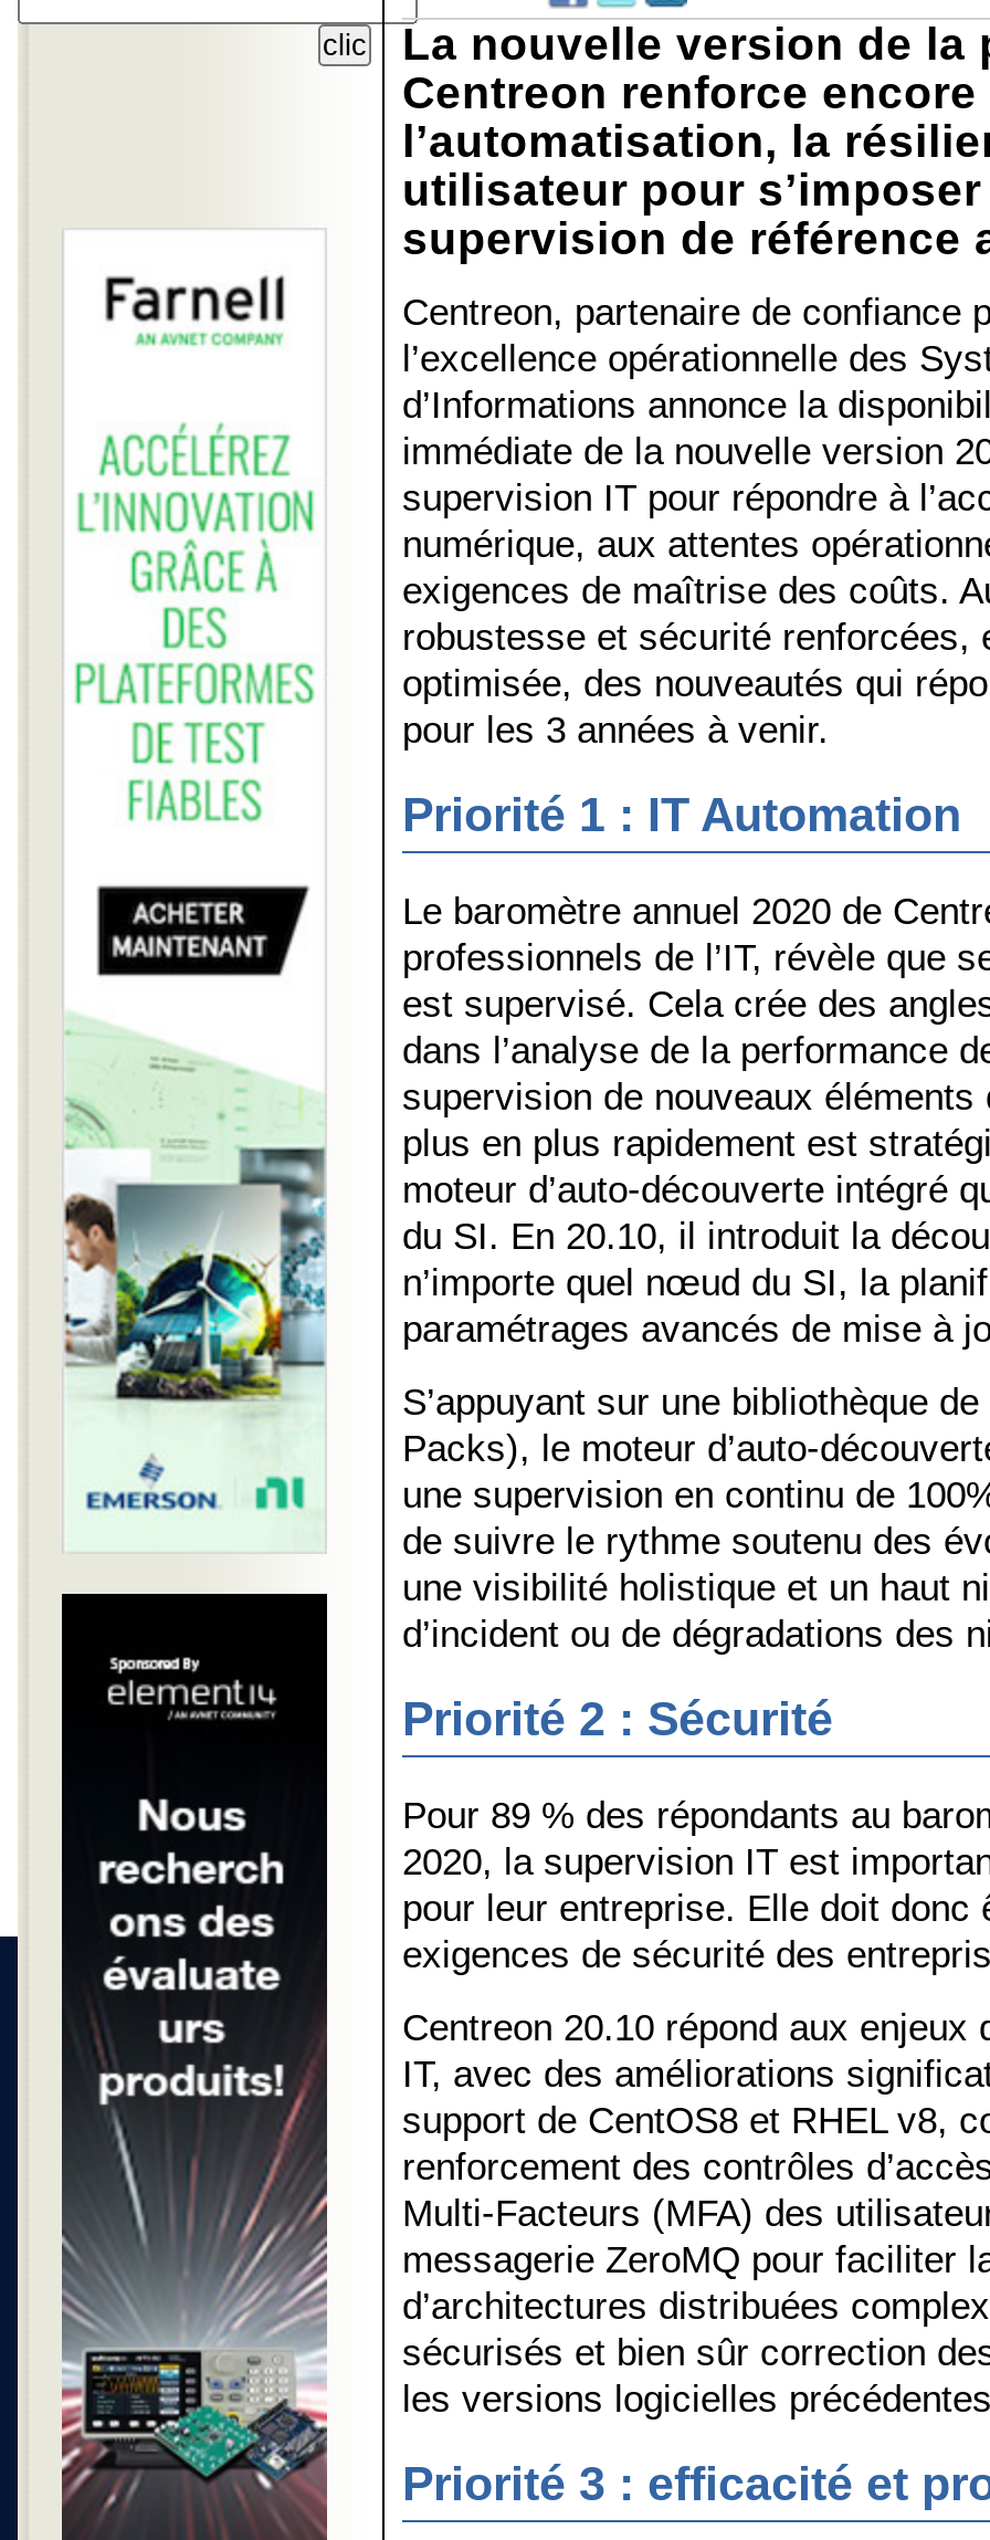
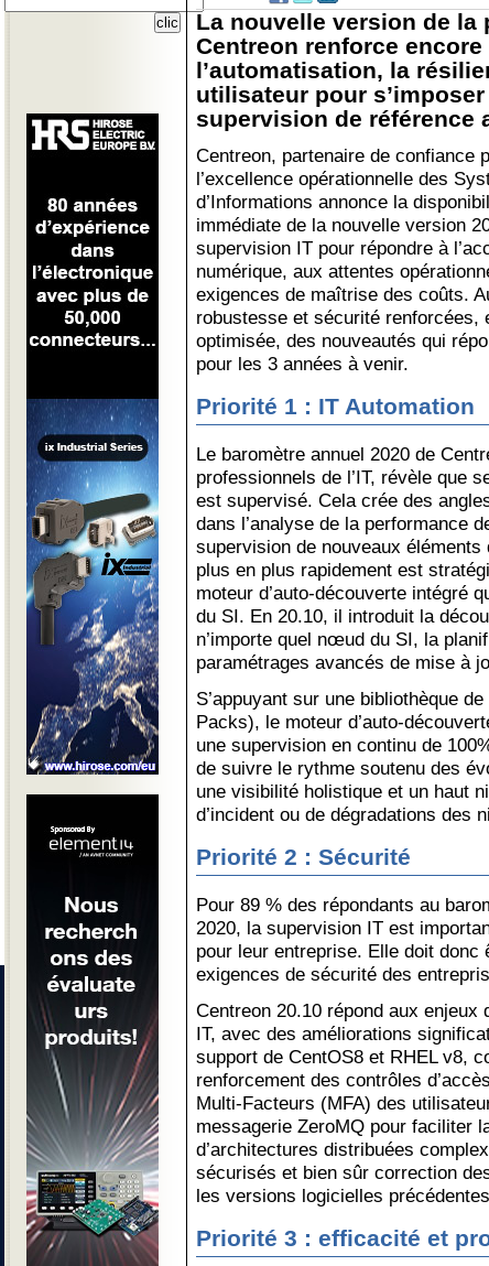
- [image]
+ [image]
